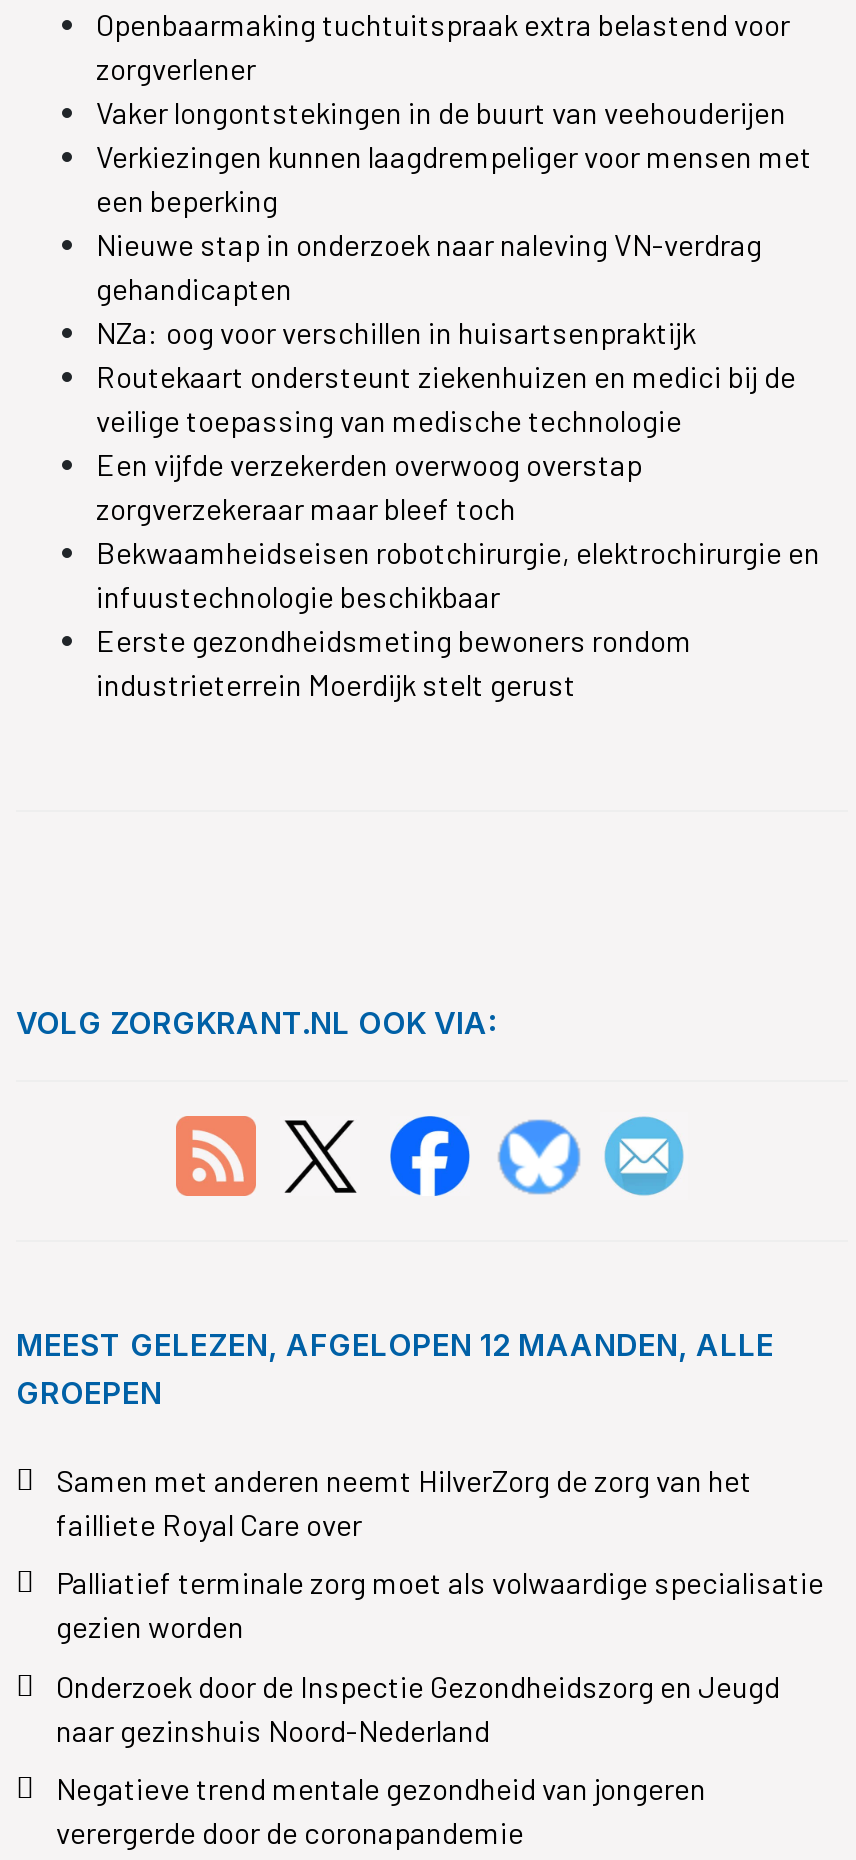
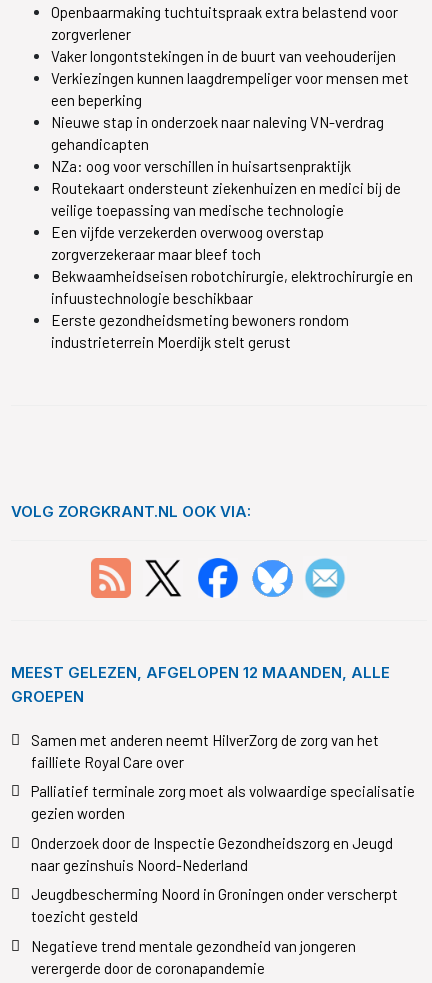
+ Jeugdbescherming Noord in Groningen onder verscherpt
+ toezicht gesteld
